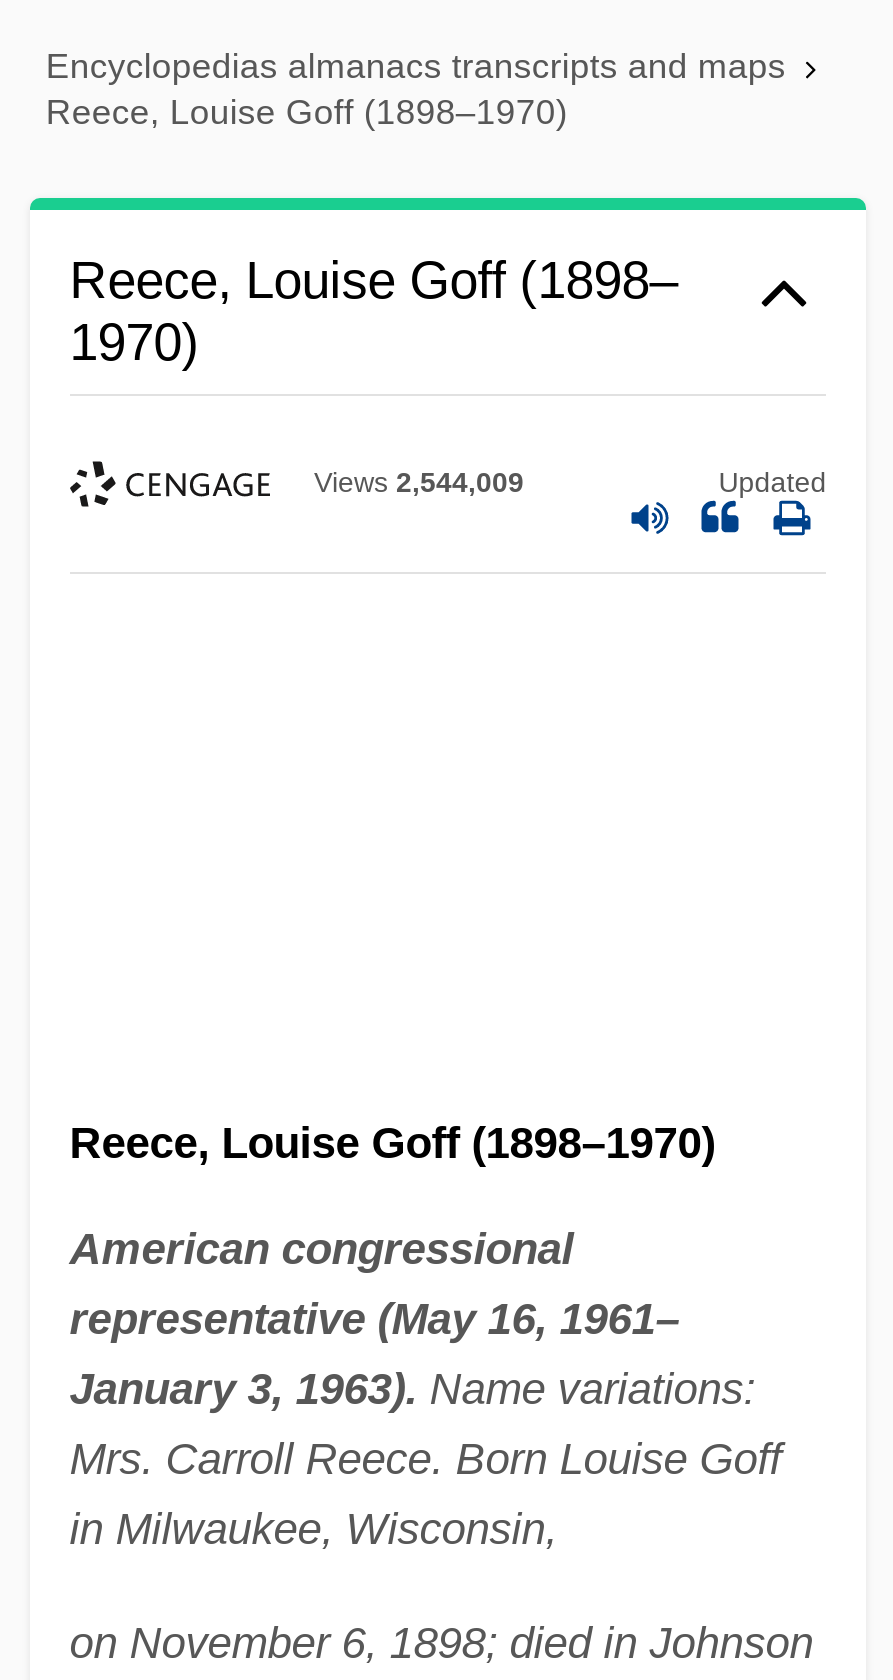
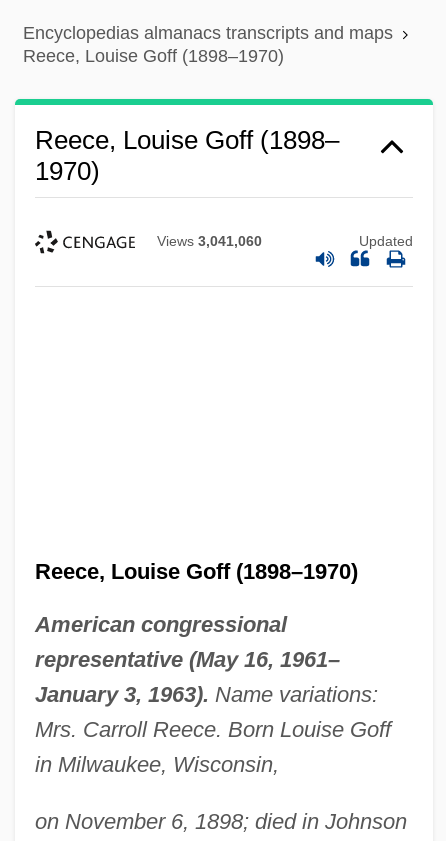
- Views 2,544,009
+ Views 3,041,060
